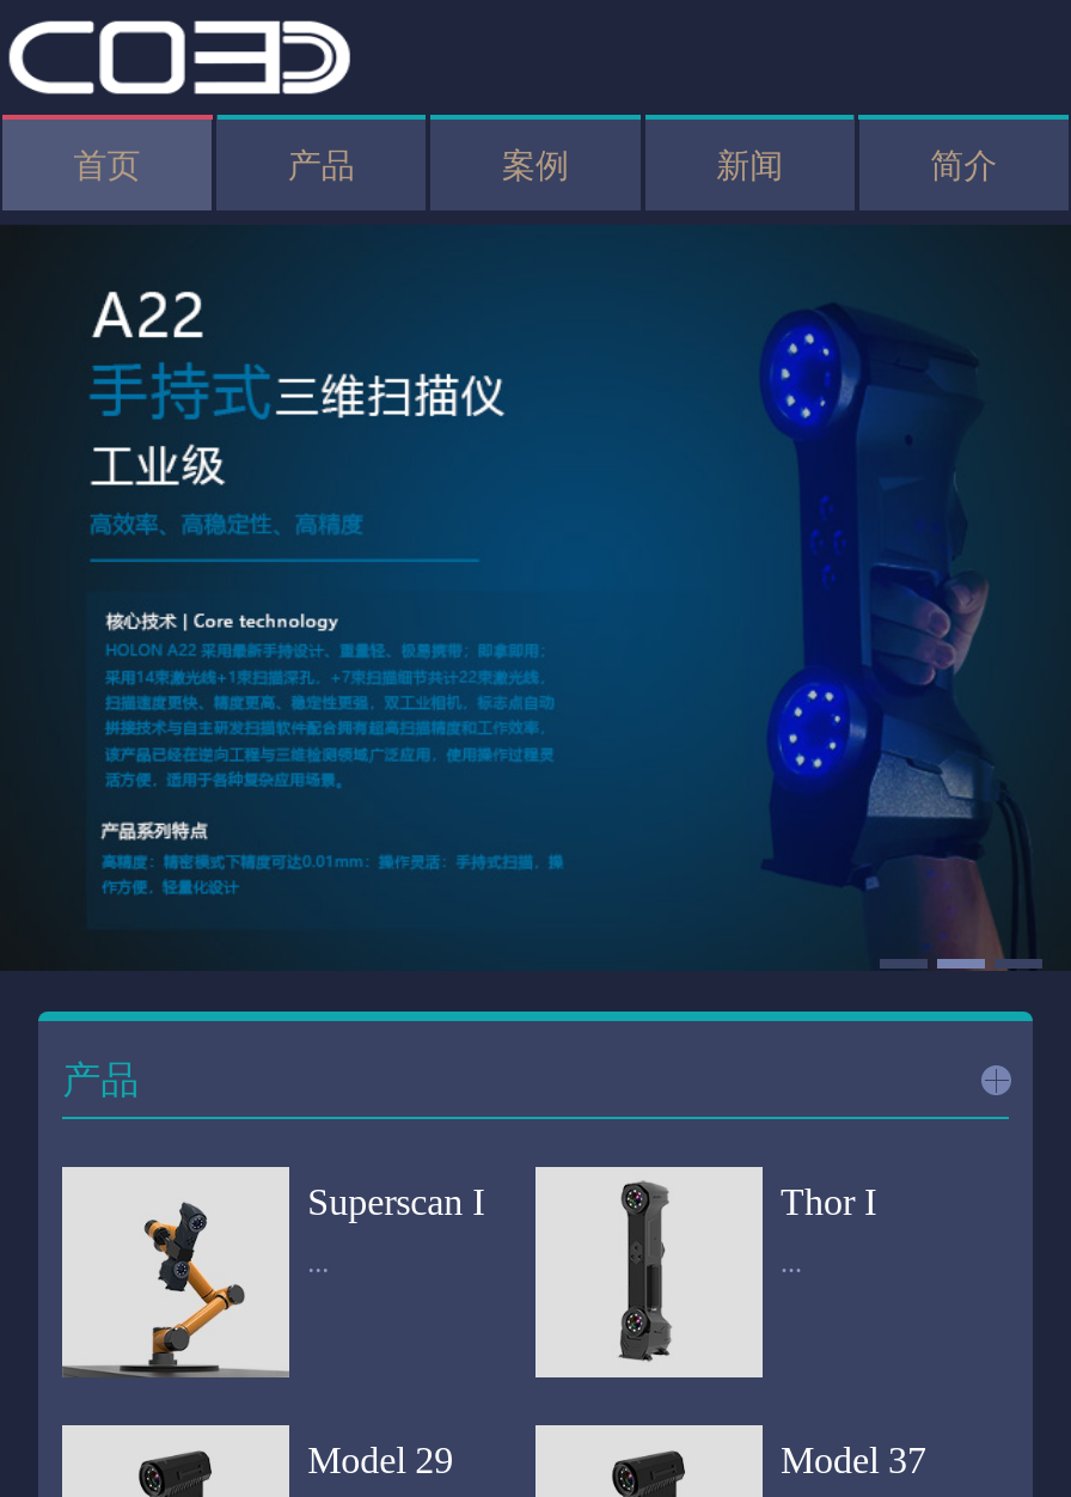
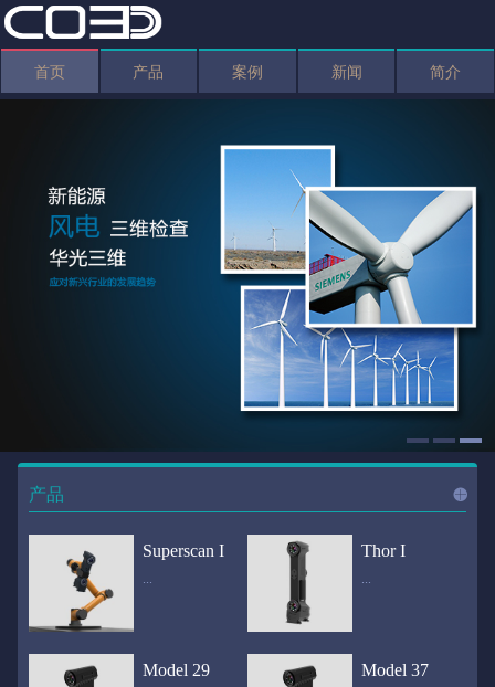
- [image]
+ [image]
